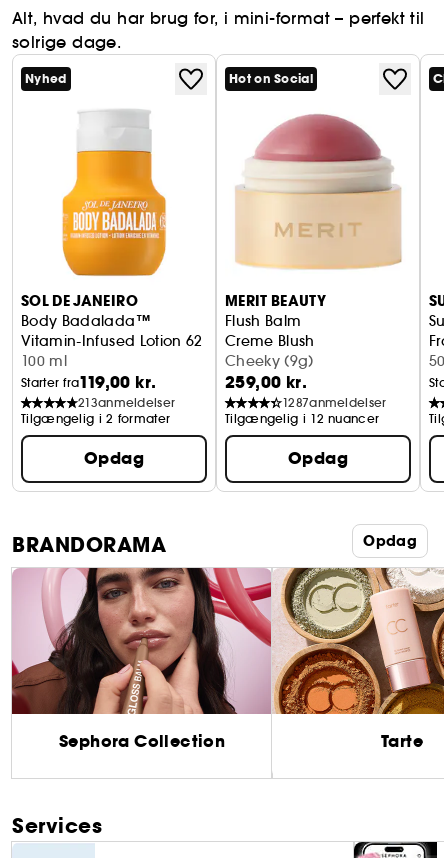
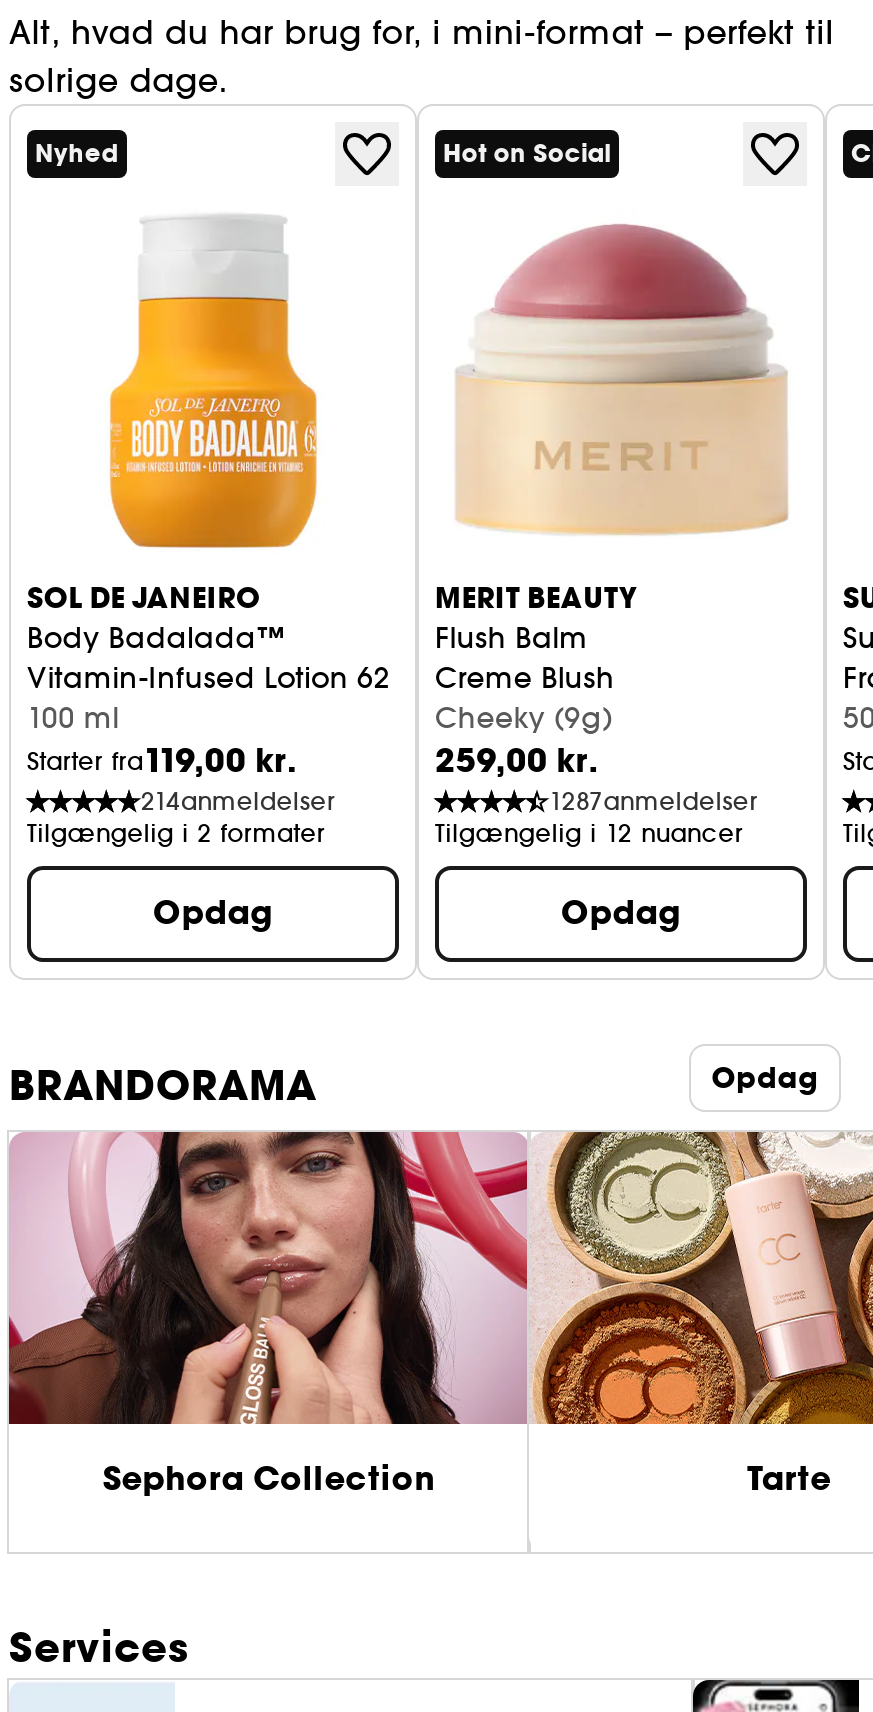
- 213anmeldelser
+ 214anmeldelser
